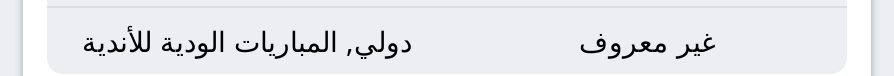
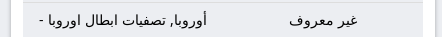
- دولي, المباريات الودية للأندية
+ أوروبا, تصفيات ابطال اوروبا -
